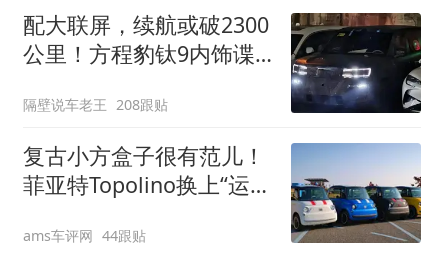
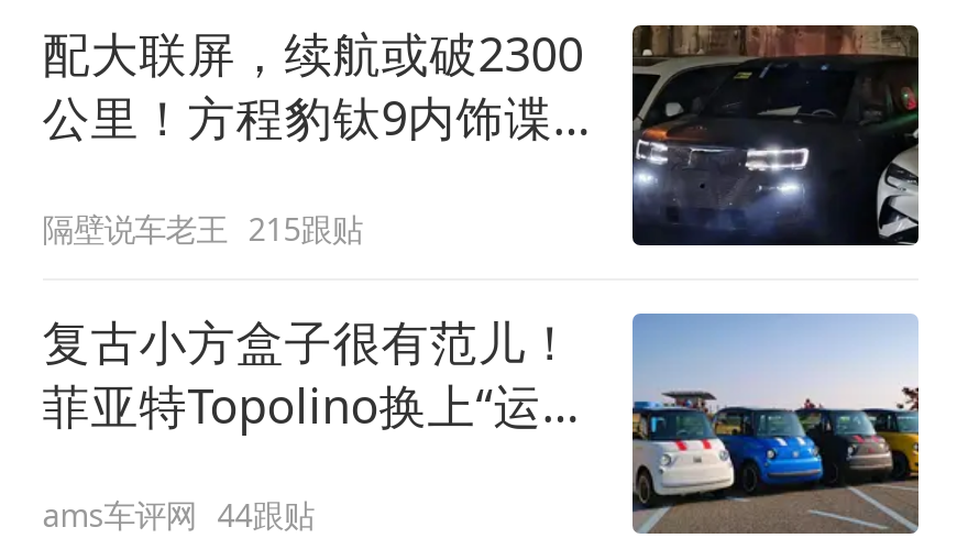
- 隔壁说车老王 208跟贴
+ 隔壁说车老王 215跟贴
